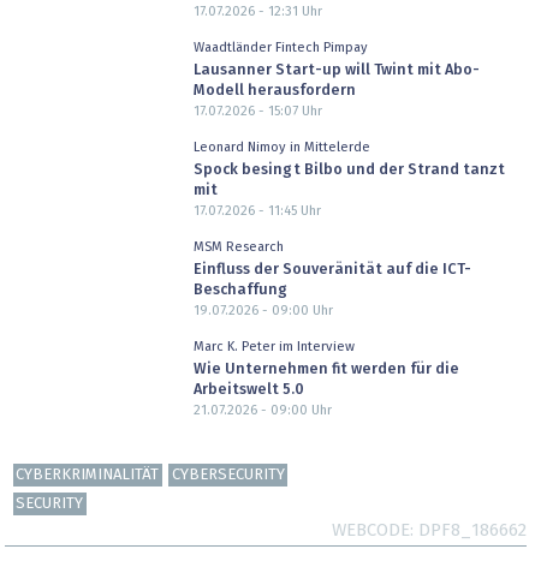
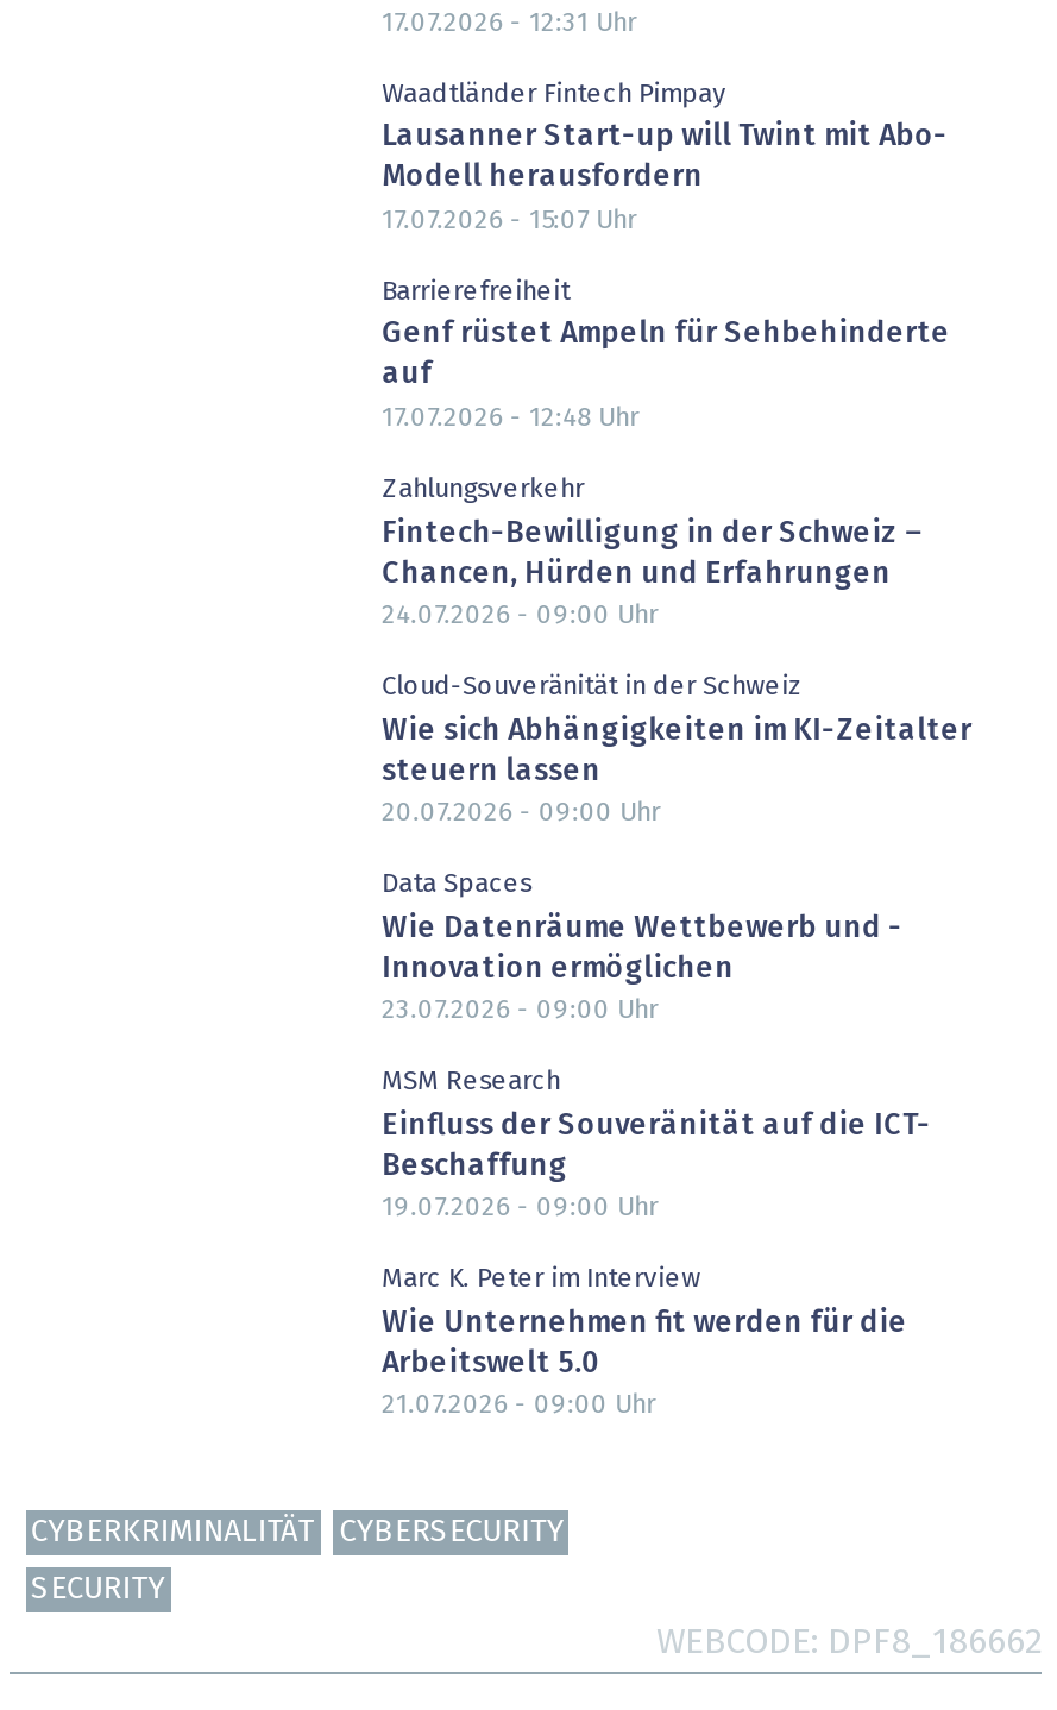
- Leonard Nimoy in Mittelerde
- Spock besingt Bilbo und der Strand tanzt
- mit
- 17.07.2026 - 11:45 Uhr
+ Barrierefreiheit
+ Genf rüstet Ampeln für Sehbehinderte
+ auf
+ 17.07.2026 - 12:48 Uhr
+ Zahlungsverkehr
+ Fintech-Bewilligung in der Schweiz –
+ Chancen, Hürden und Erfahrungen
+ 24.07.2026 - 09:00 Uhr
+ Cloud-Souveränität in der Schweiz
+ Wie sich Abhängigkeiten im KI-Zeitalter
+ steuern lassen
+ 20.07.2026 - 09:00 Uhr
+ Data Spaces
+ Wie Datenräume Wettbewerb und
+ Innovation ermöglichen
+ 23.07.2026 - 09:00 Uhr
